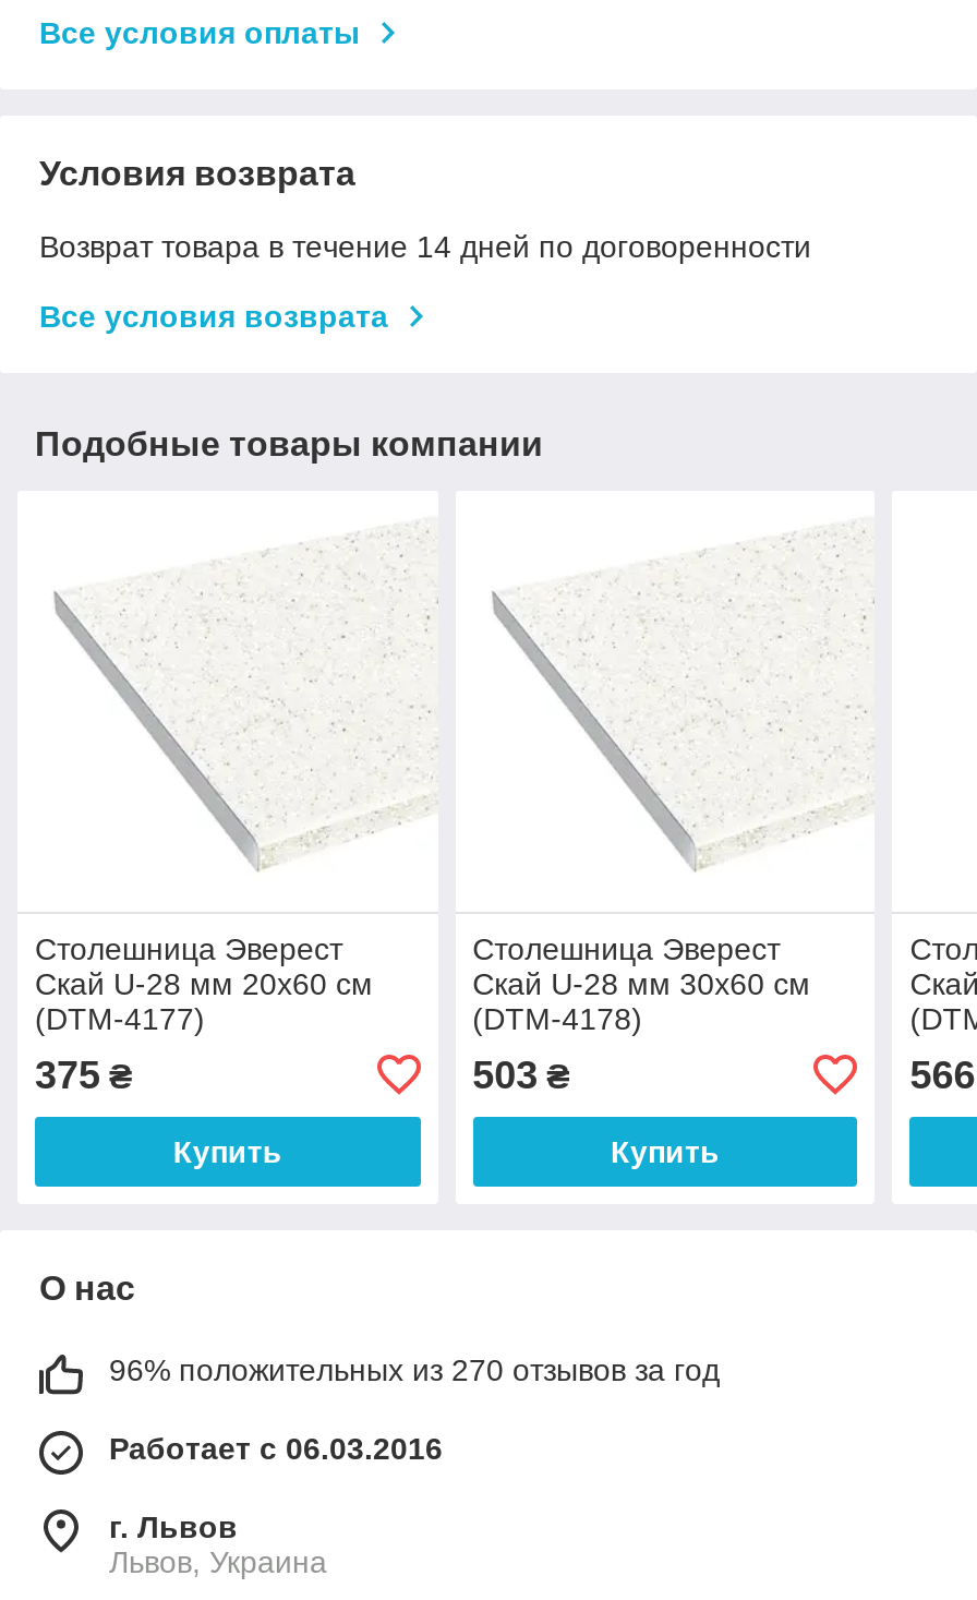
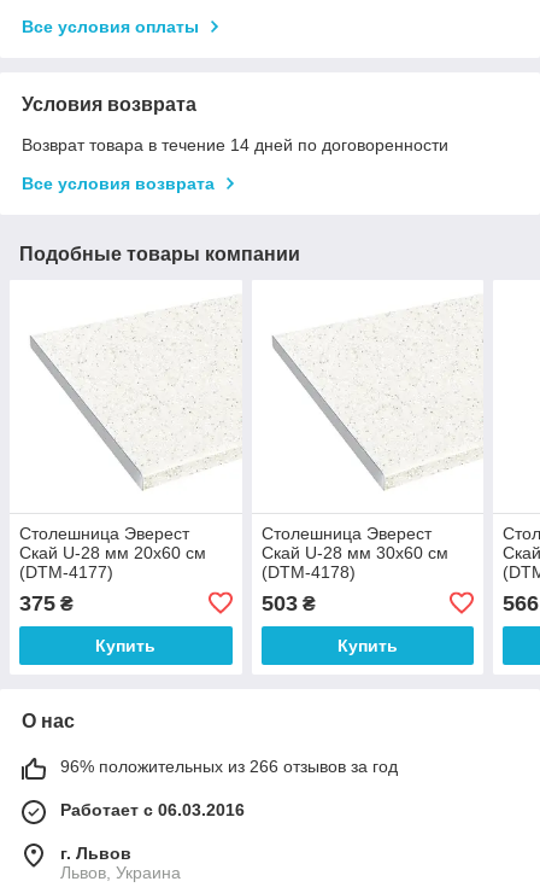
- 96% положительных из 270 отзывов за год
+ 96% положительных из 266 отзывов за год
